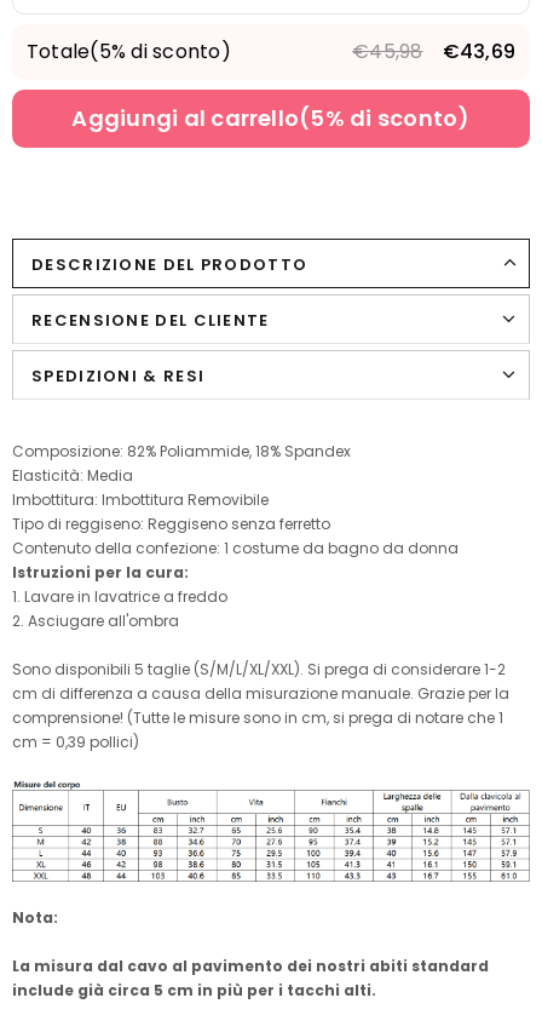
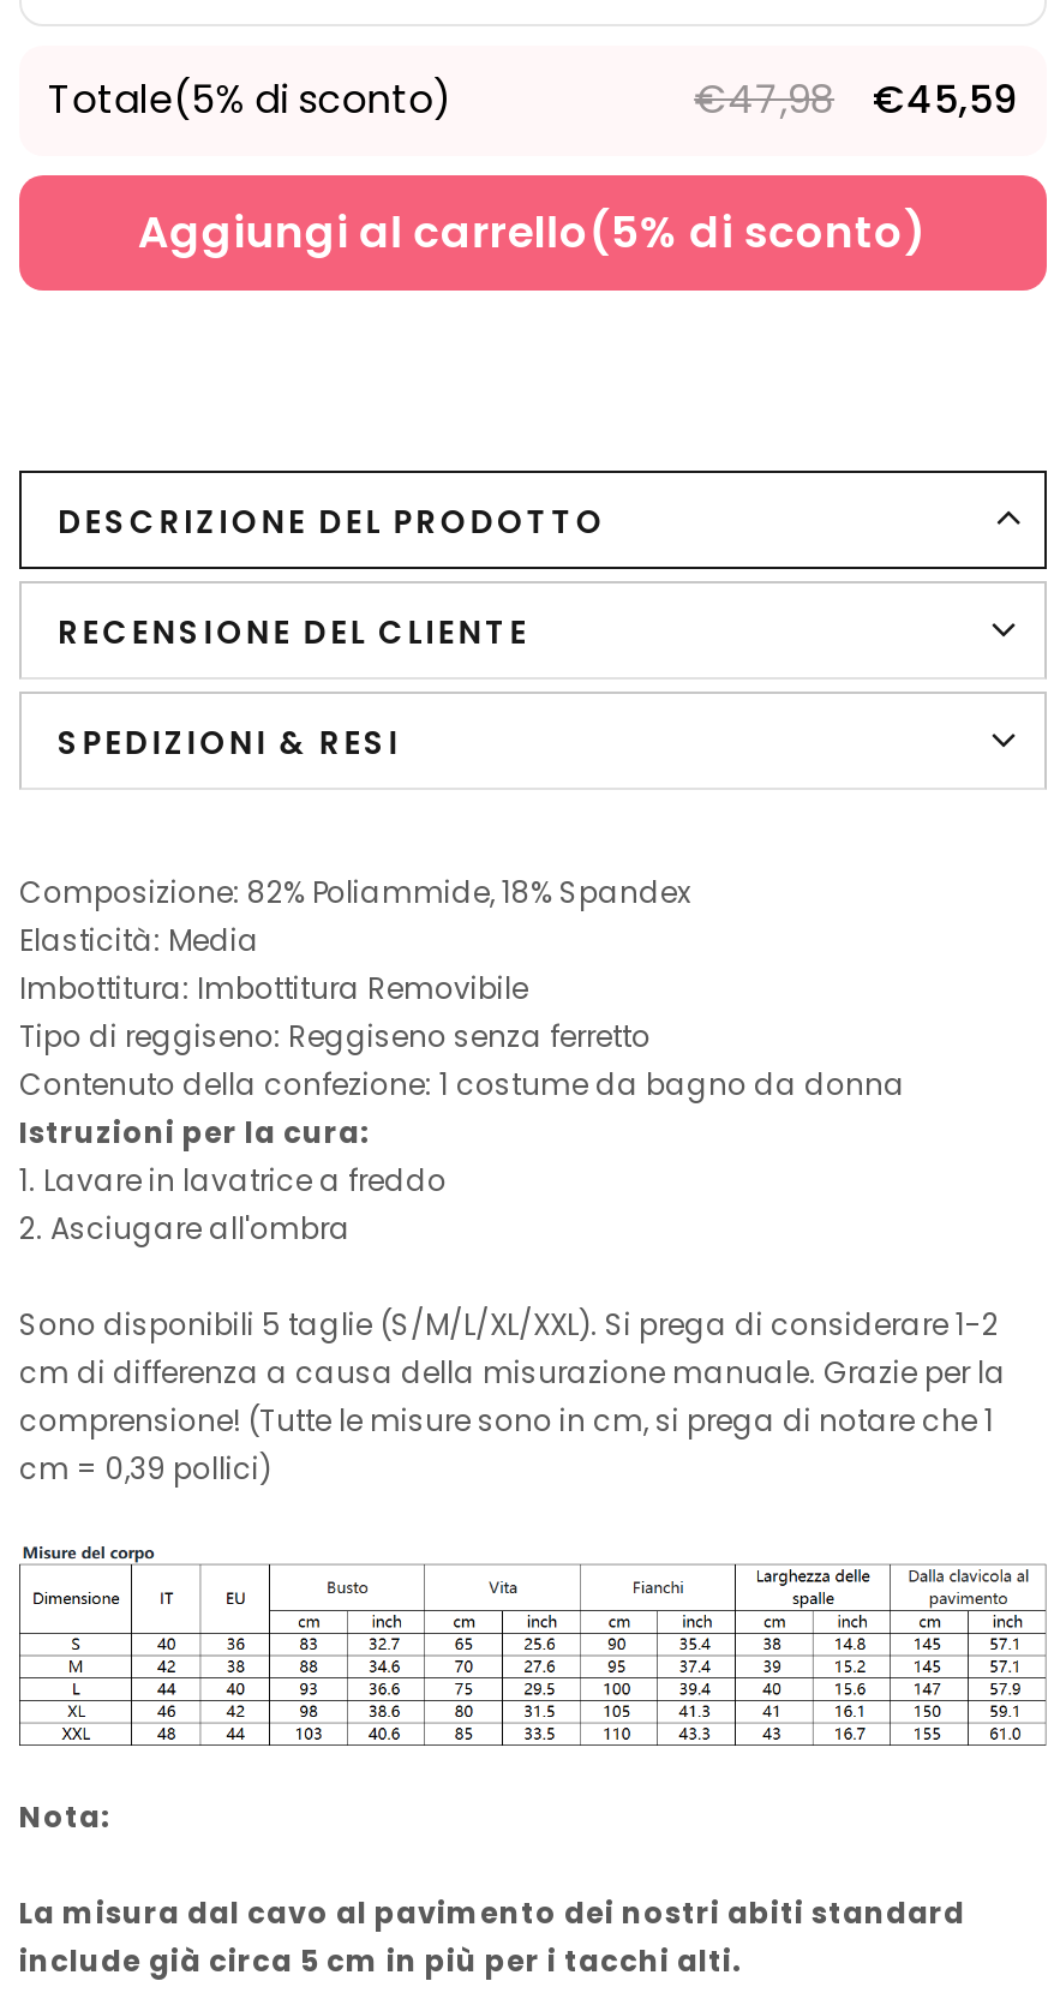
- €45,98
+ €47,98

- €43,69
+ €45,59
